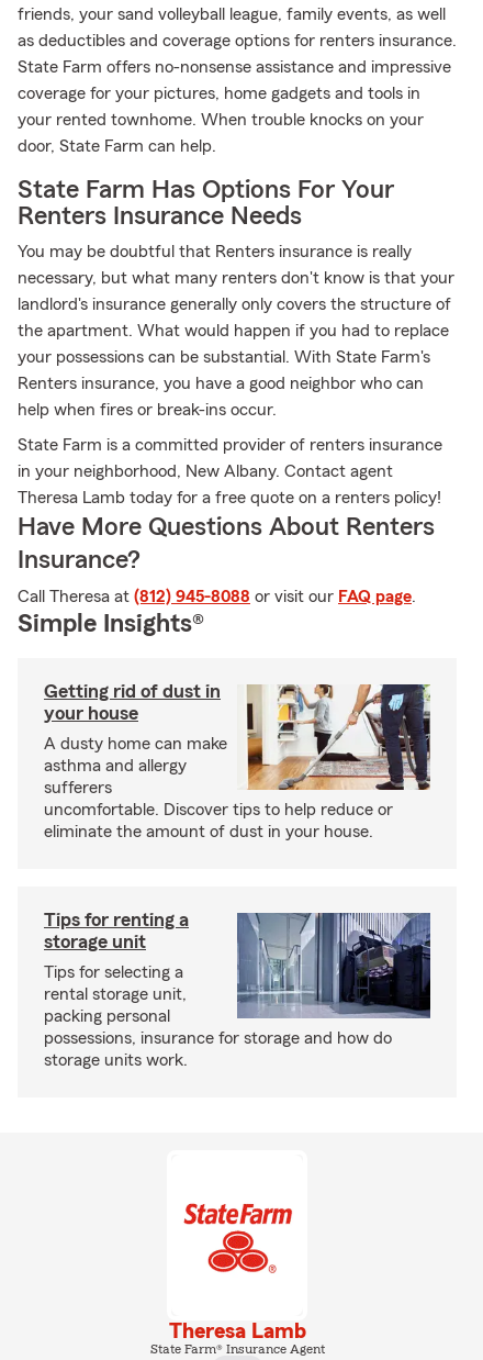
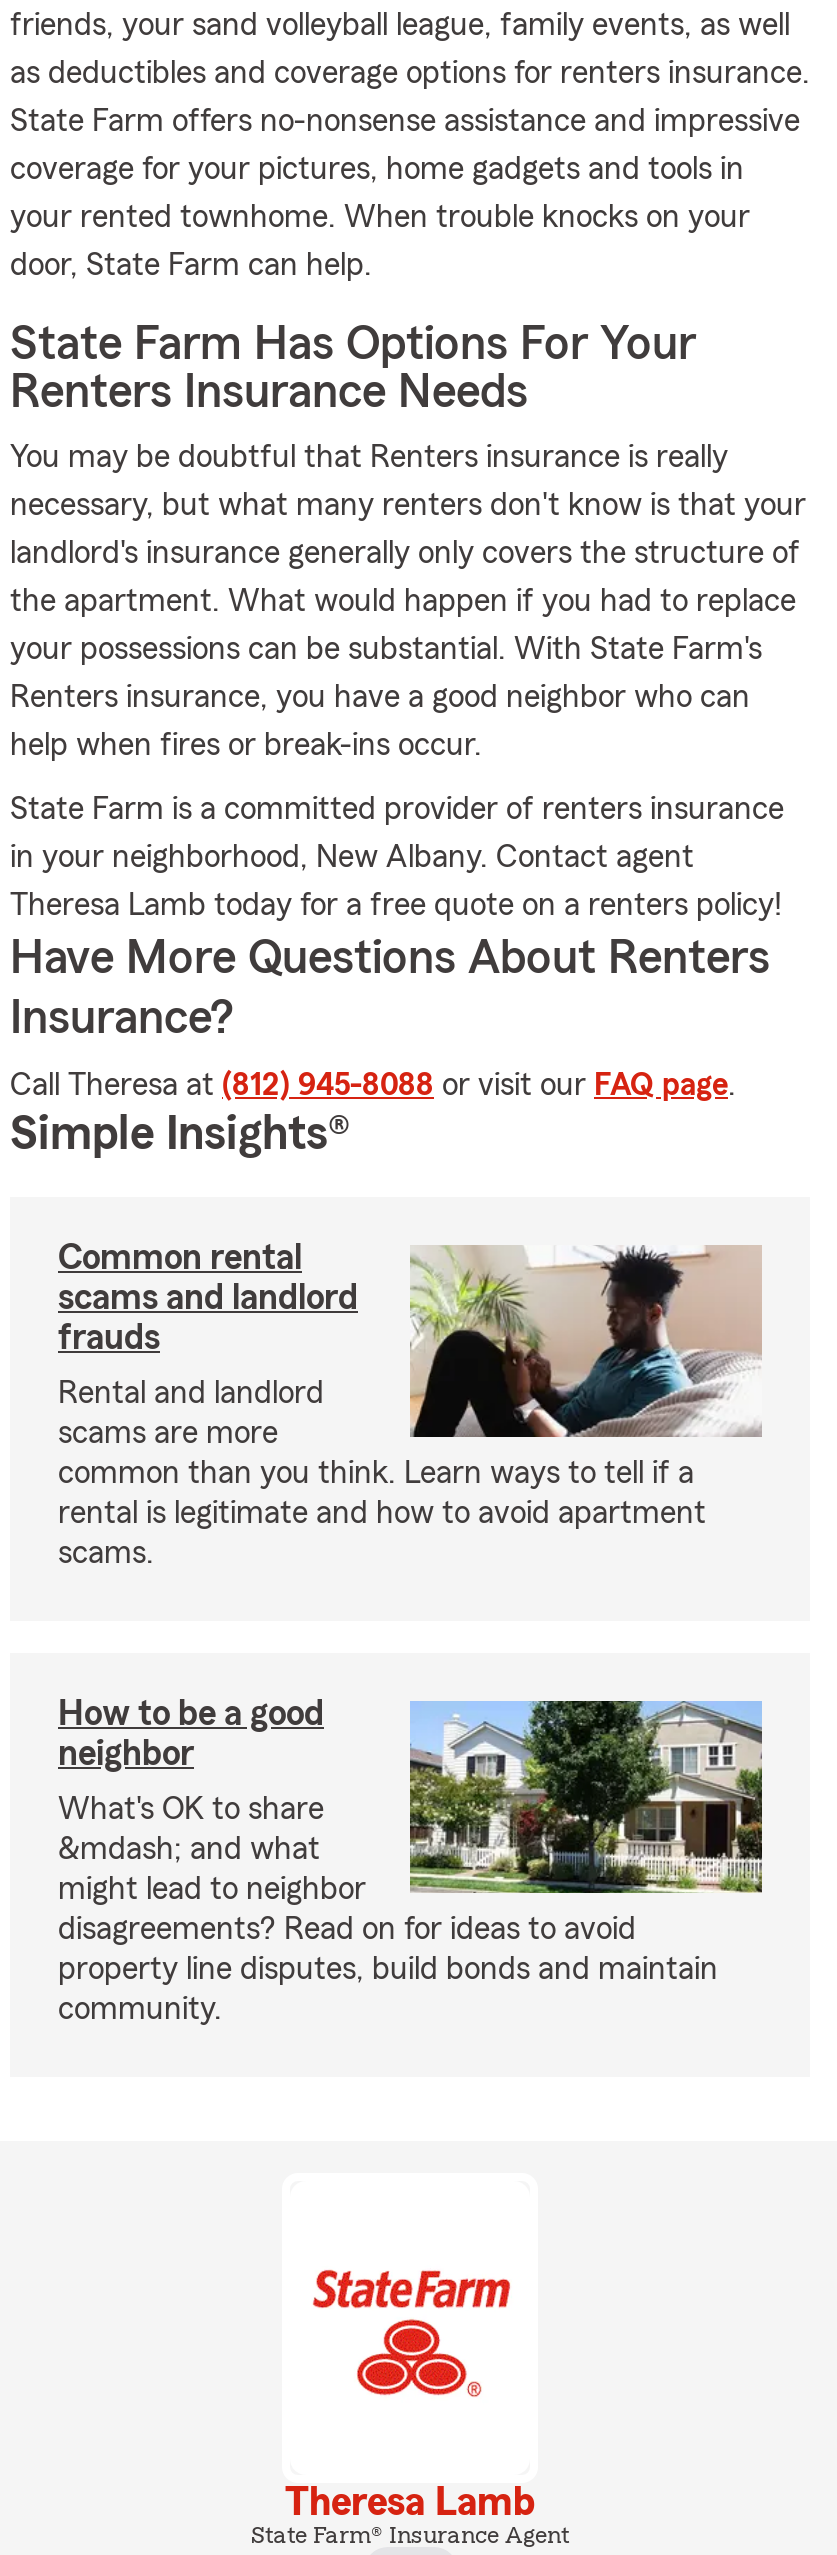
- Getting rid of dust in
- your house
+ Common rental
+ scams and landlord
+ frauds

- [image]
- A dusty home can make
- asthma and allergy
- sufferers
- uncomfortable. Discover tips to help reduce or
- eliminate the amount of dust in your house.
+ [image]
+ Rental and landlord
+ scams are more
+ common than you think. Learn ways to tell if a
+ rental is legitimate and how to avoid apartment
+ scams.

- Tips for renting a
- storage unit
+ How to be a good
+ neighbor

- [image]
- Tips for selecting a
- rental storage unit,
- packing personal
- possessions, insurance for storage and how do
- storage units work.
+ [image]
+ What's OK to share
+ &mdash; and what
+ might lead to neighbor
+ disagreements? Read on for ideas to avoid
+ property line disputes, build bonds and maintain
+ community.
